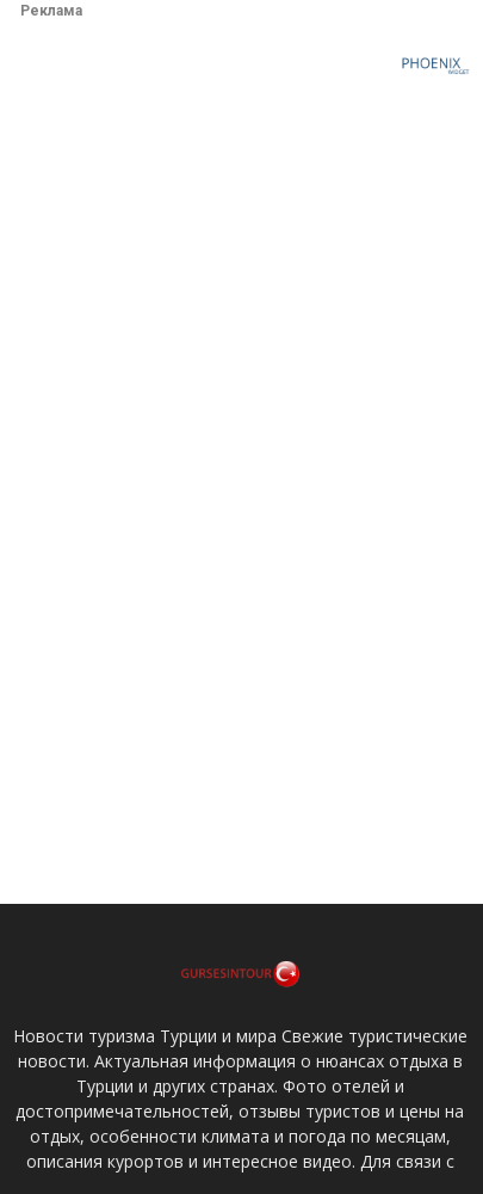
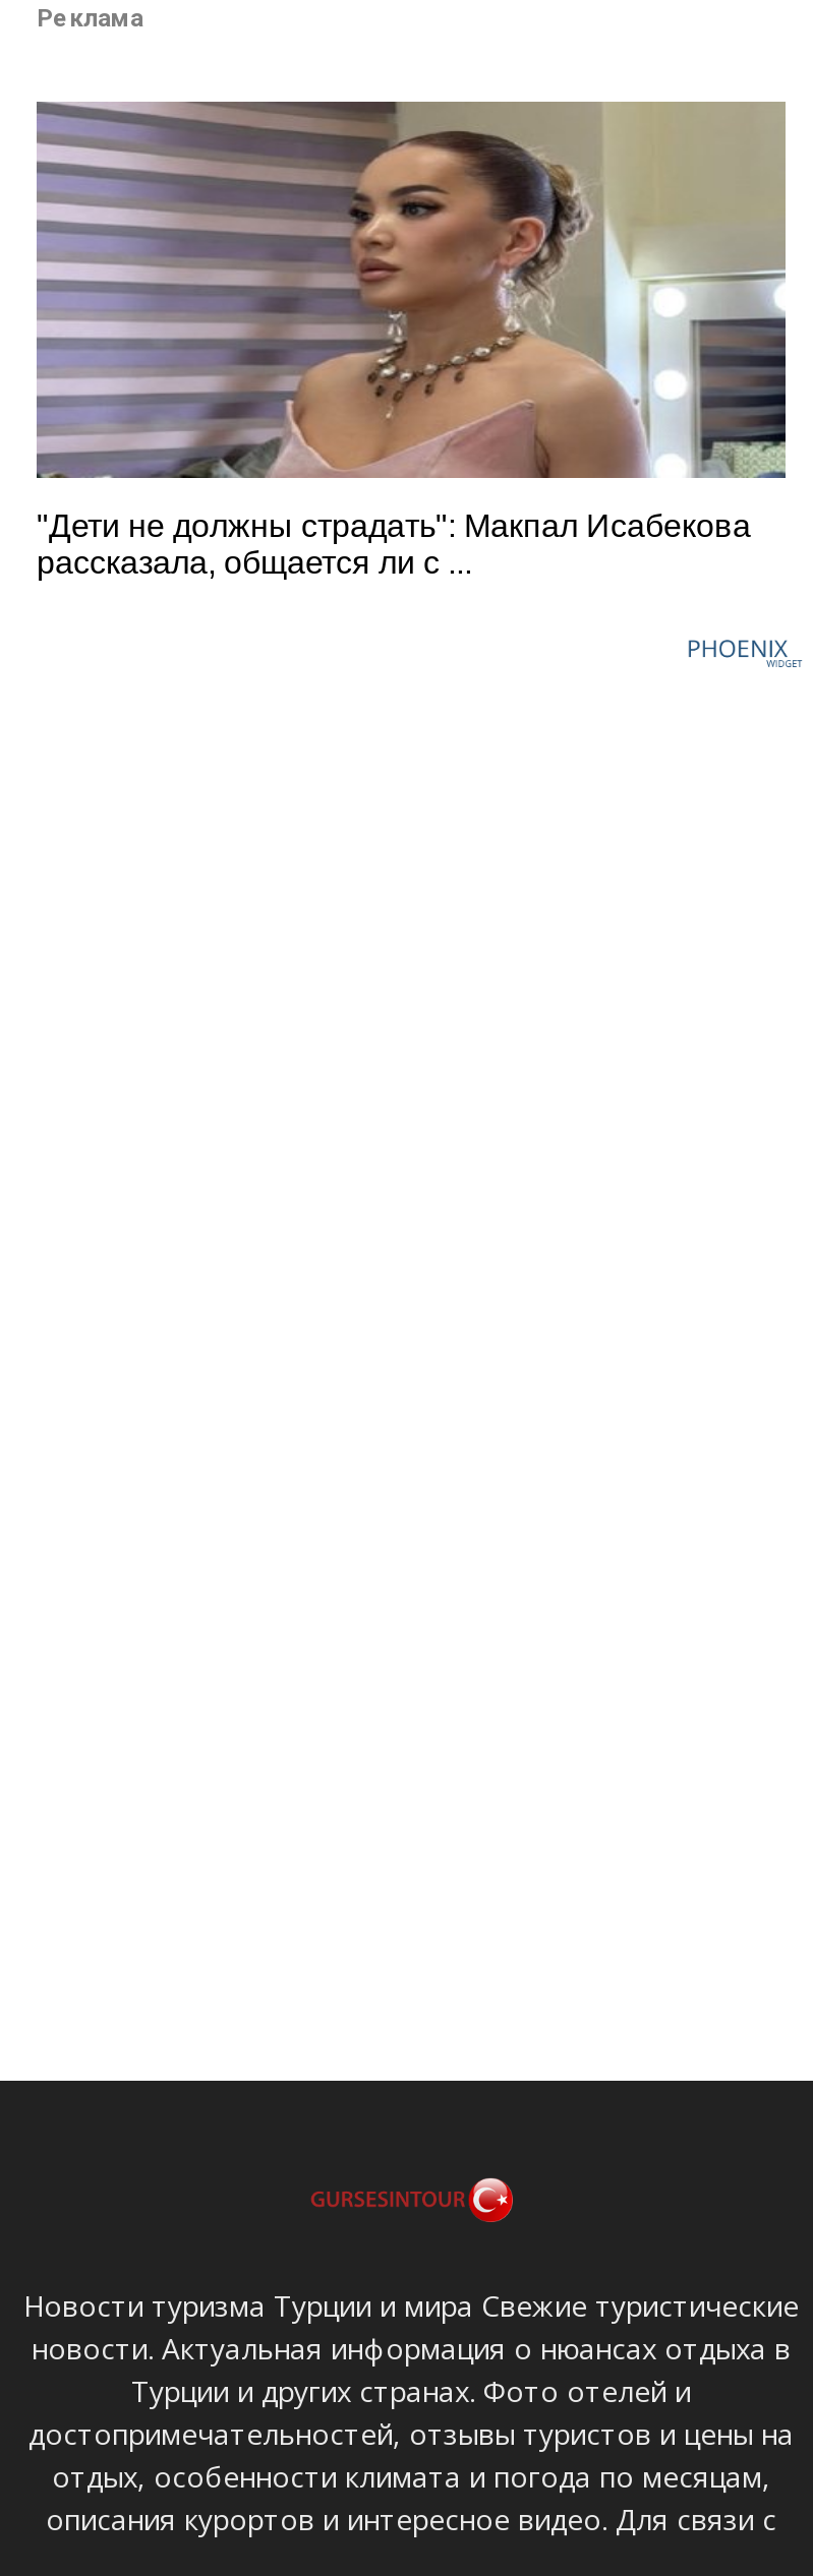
+ [image]
+ "Дети не должны страдать": Макпал Исабекова
+ рассказала, общается ли с ...
